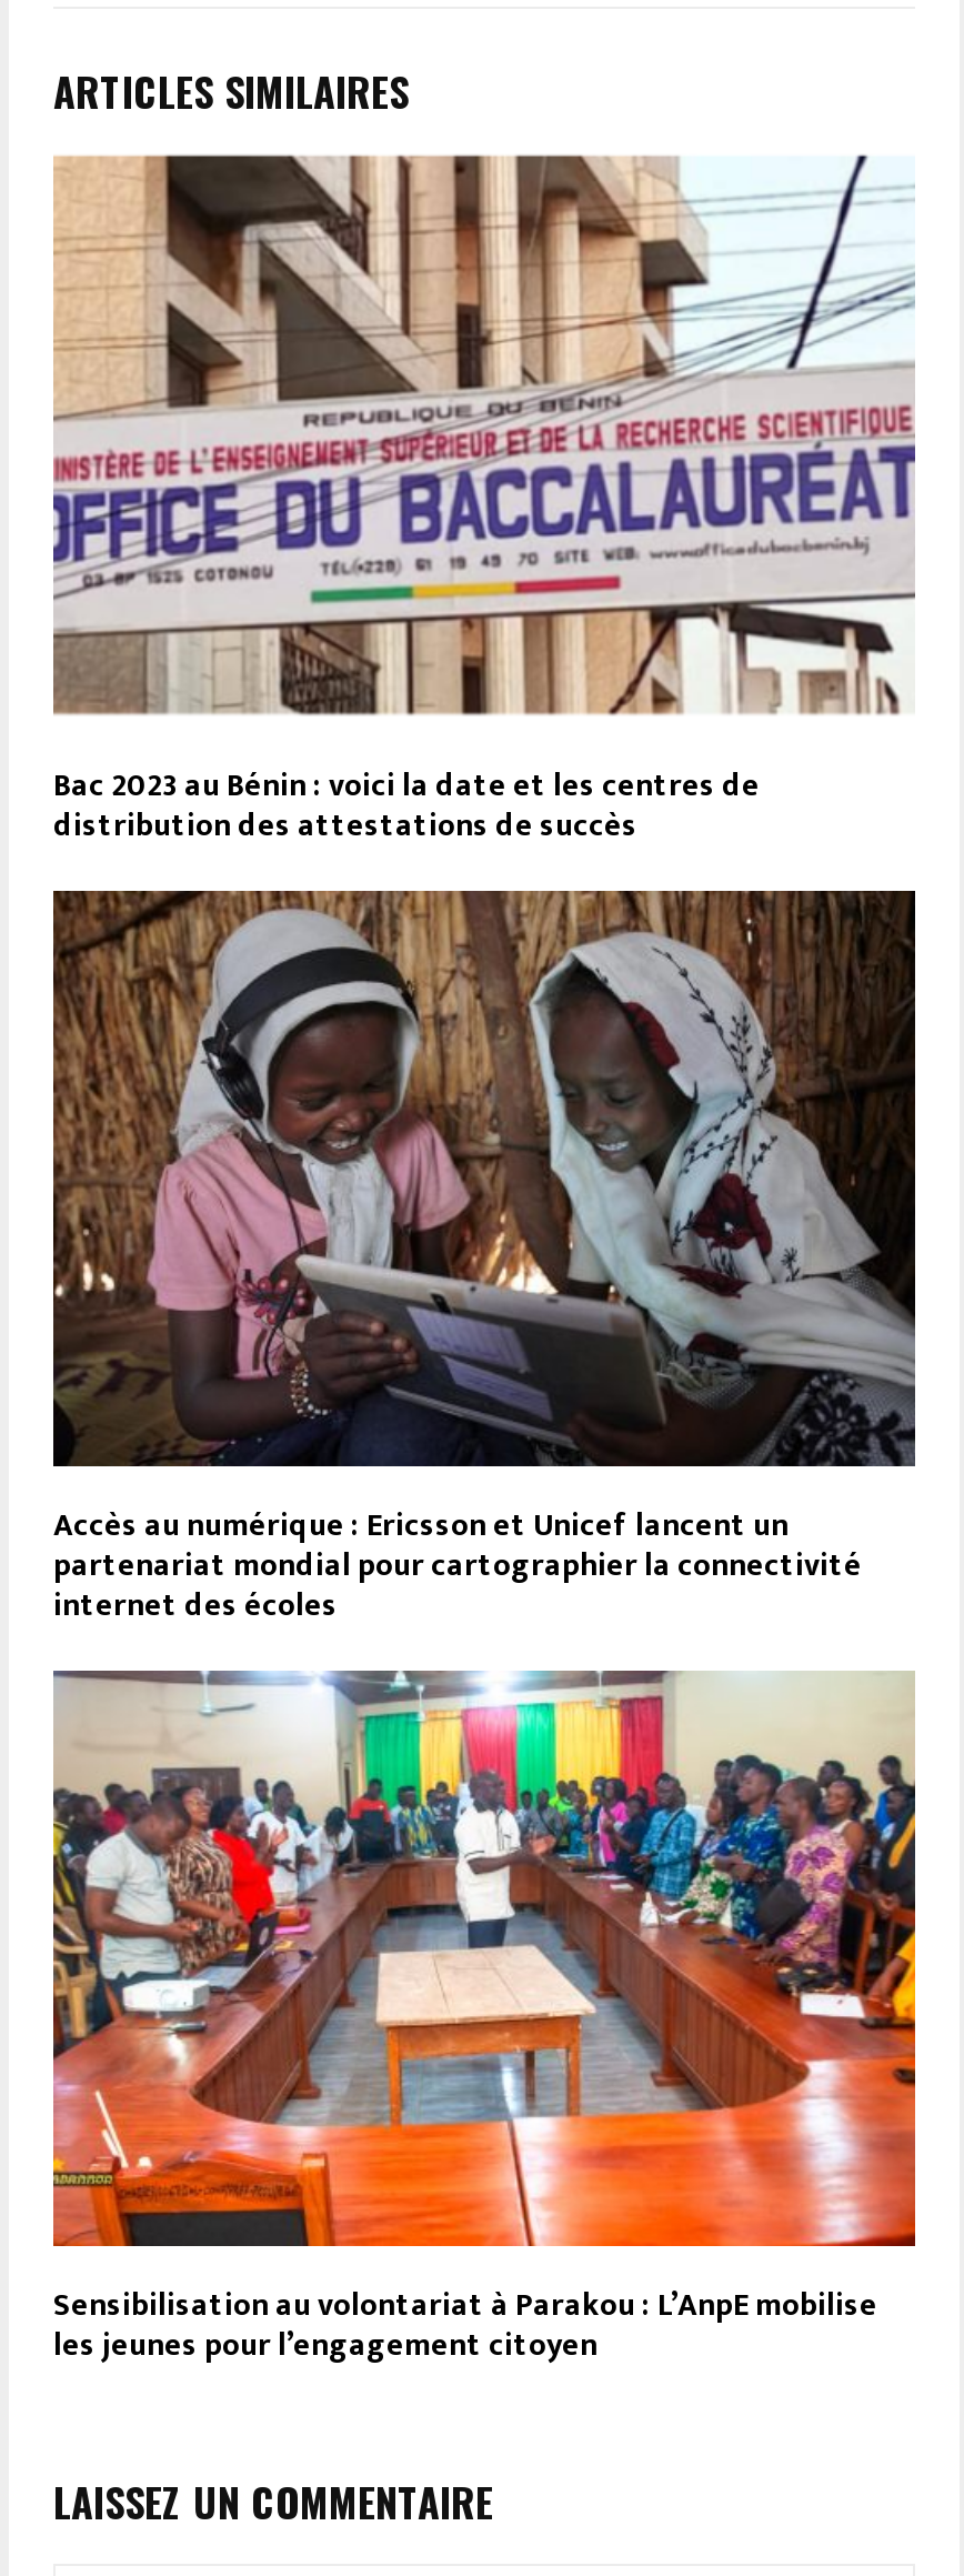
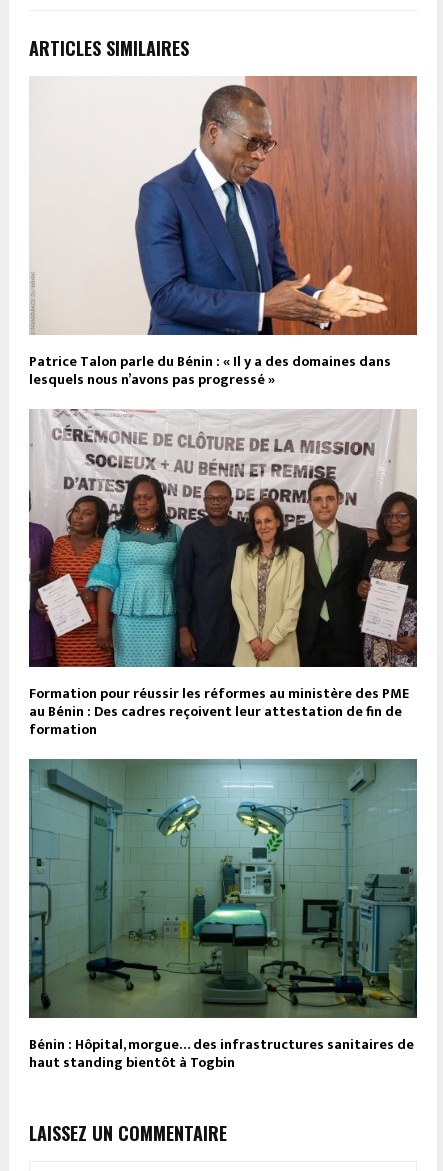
- [image]
- Bac 2023 au Bénin : voici la date et les centres de
- distribution des attestations de succès
+ [image]
+ Patrice Talon parle du Bénin : « Il y a des domaines dans
+ lesquels nous n’avons pas progressé »

- [image]
- Accès au numérique : Ericsson et Unicef lancent un
- partenariat mondial pour cartographier la connectivité
- internet des écoles
+ [image]
+ Formation pour réussir les réformes au ministère des PME
+ au Bénin : Des cadres reçoivent leur attestation de fin de
+ formation

- [image]
- Sensibilisation au volontariat à Parakou : L’AnpE mobilise
- les jeunes pour l’engagement citoyen
+ [image]
+ Bénin : Hôpital, morgue… des infrastructures sanitaires de
+ haut standing bientôt à Togbin
